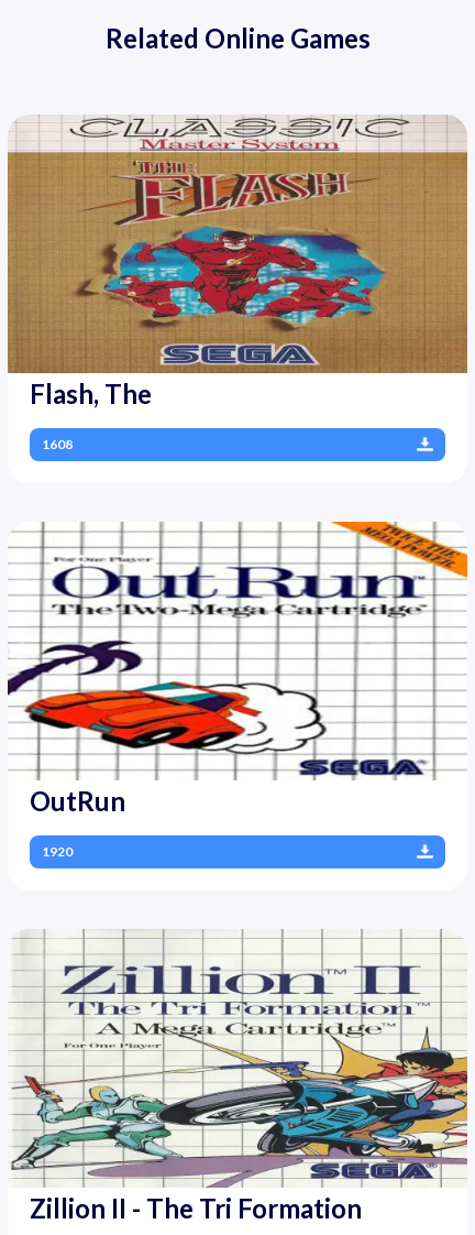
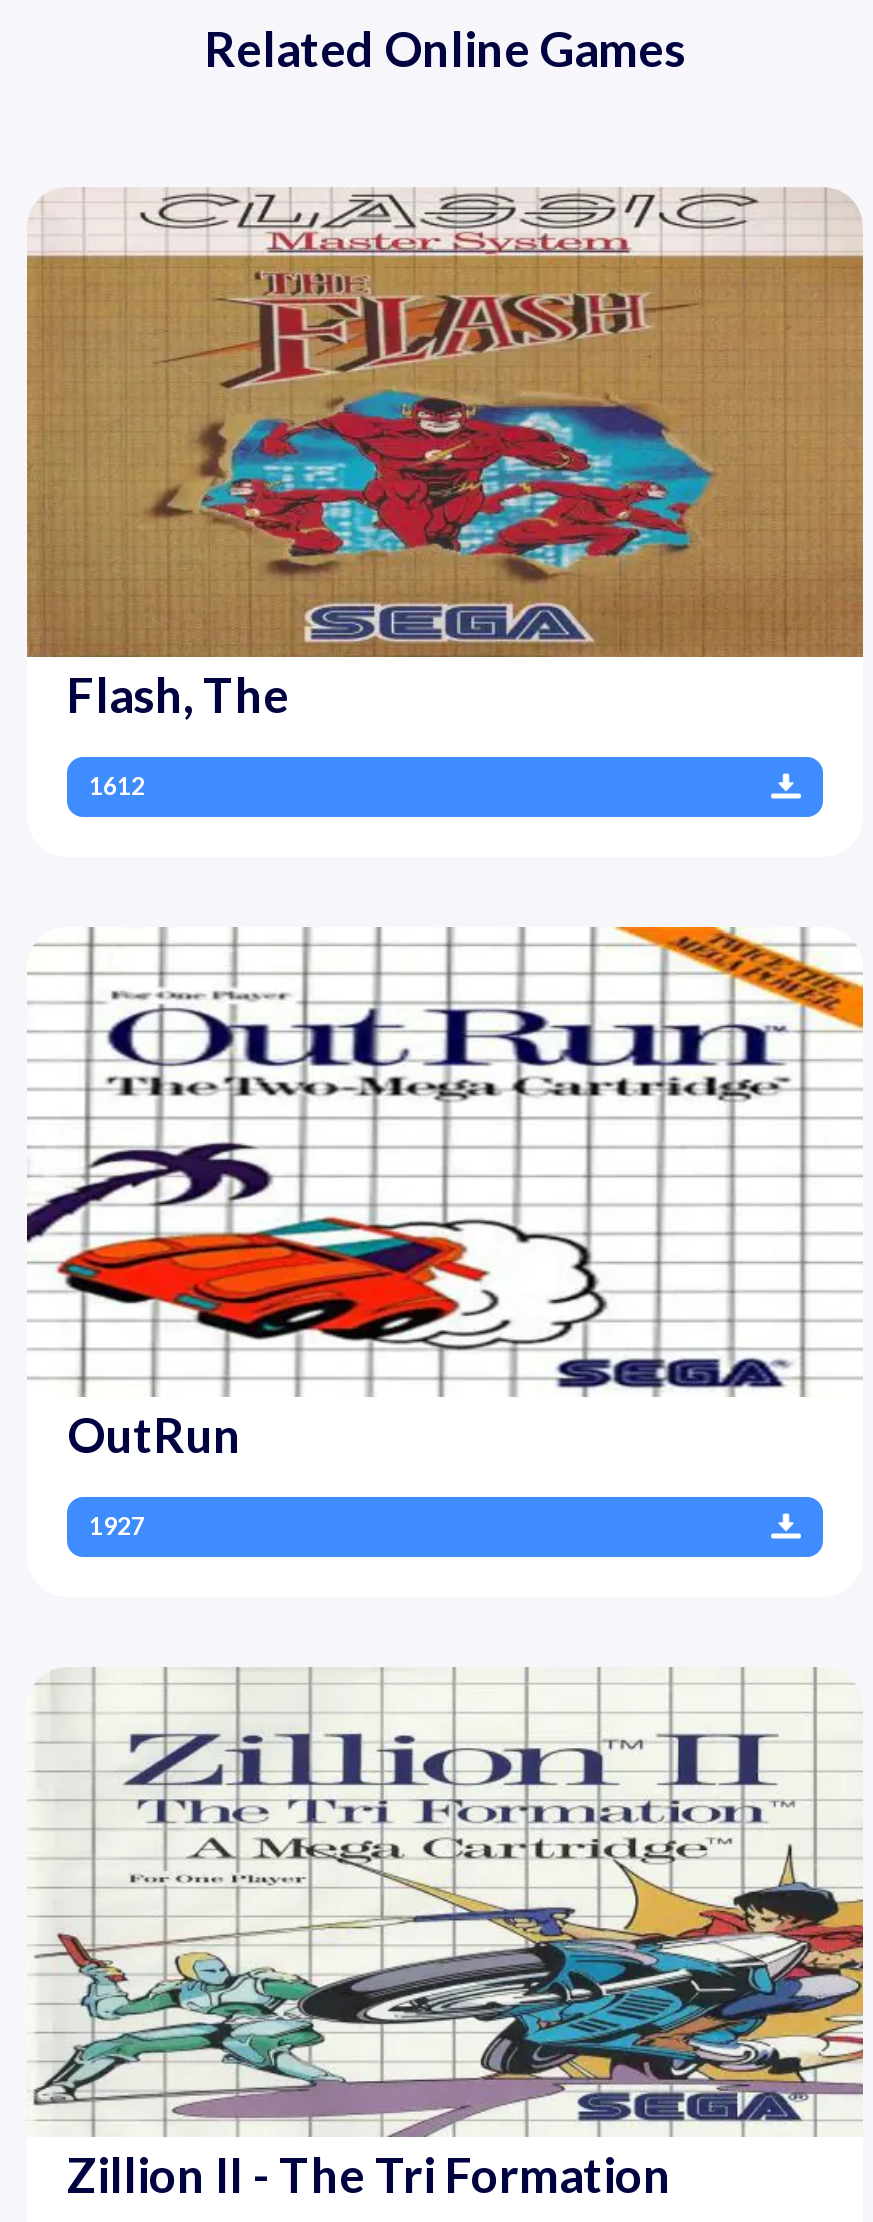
- 1608
+ 1612

- 1920
+ 1927
